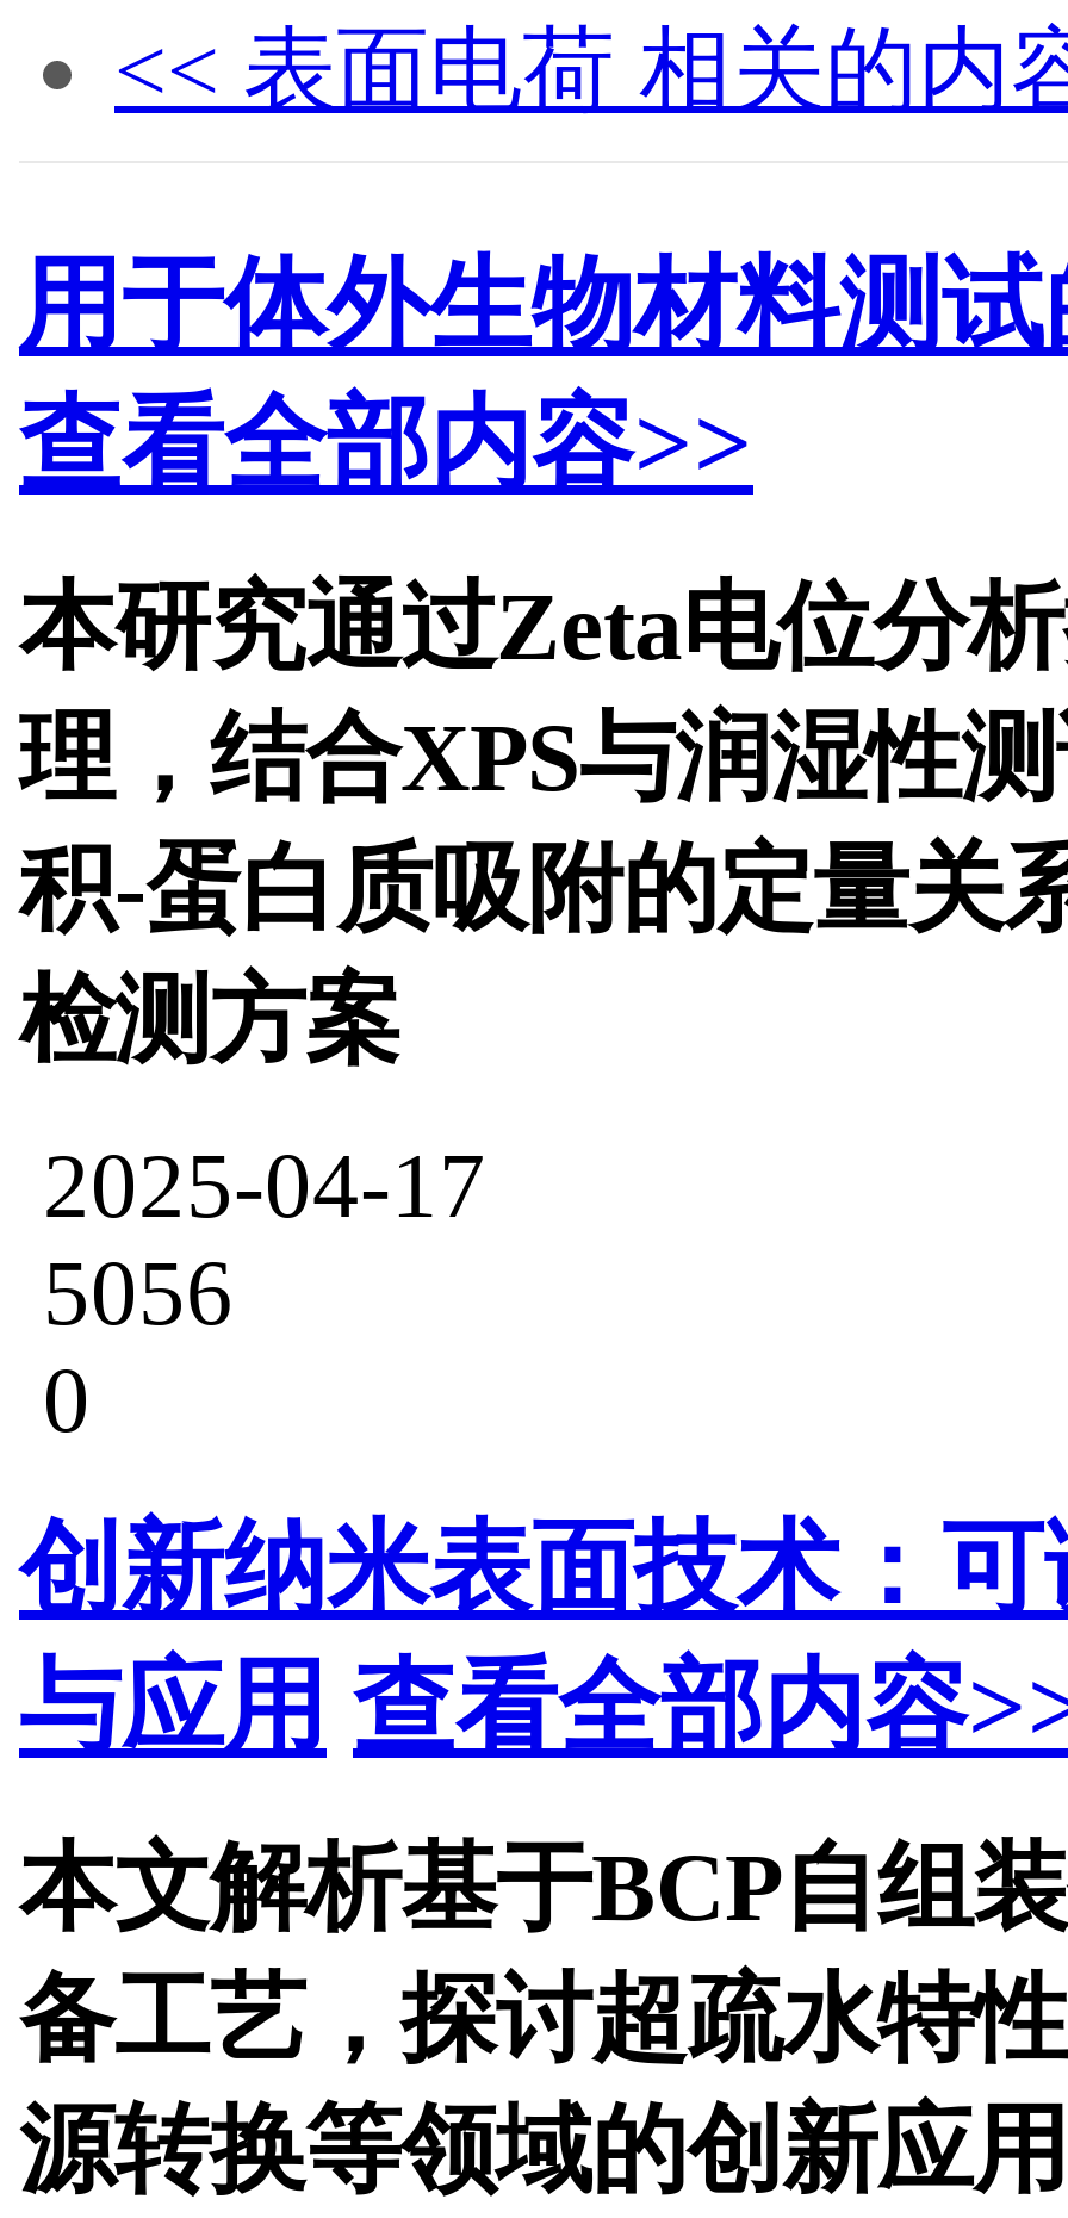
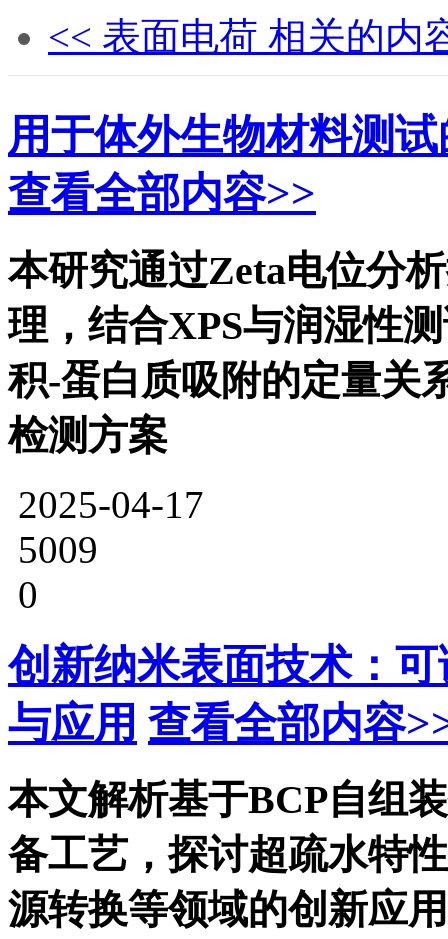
- 5056
+ 5009
